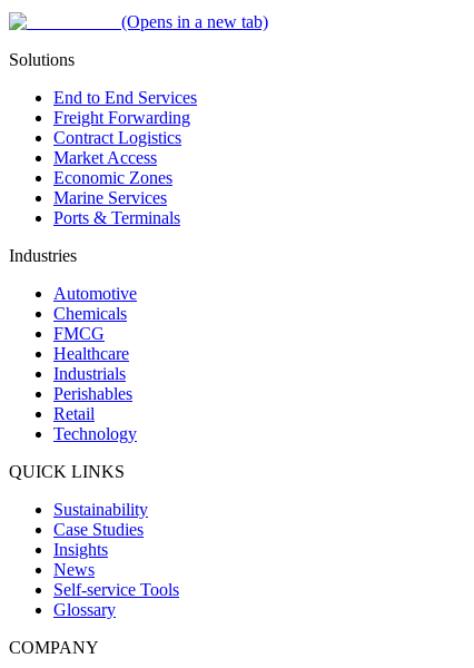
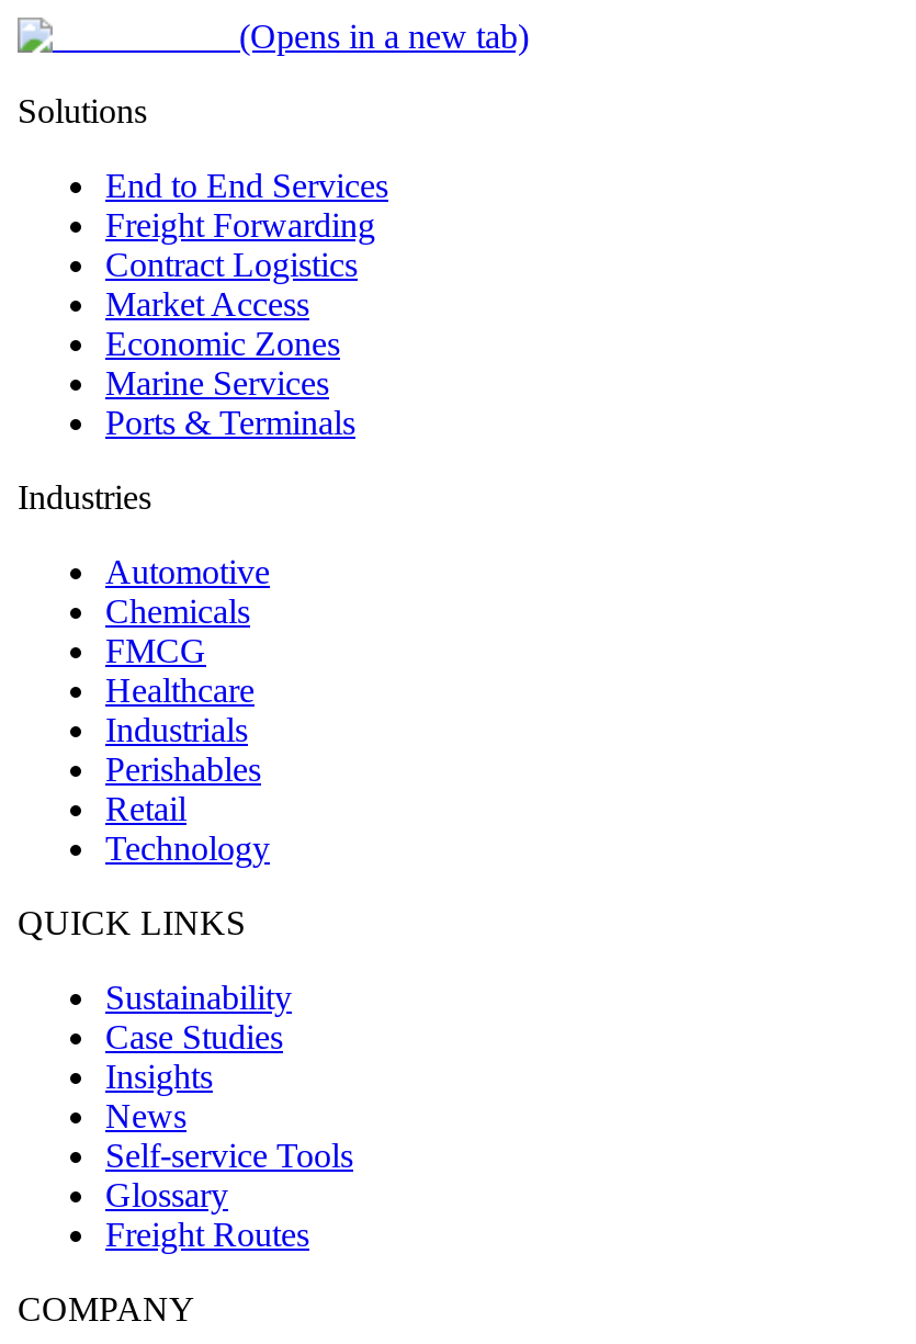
+ Freight Routes
